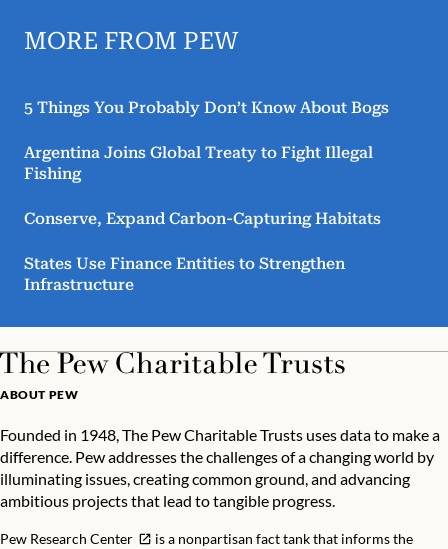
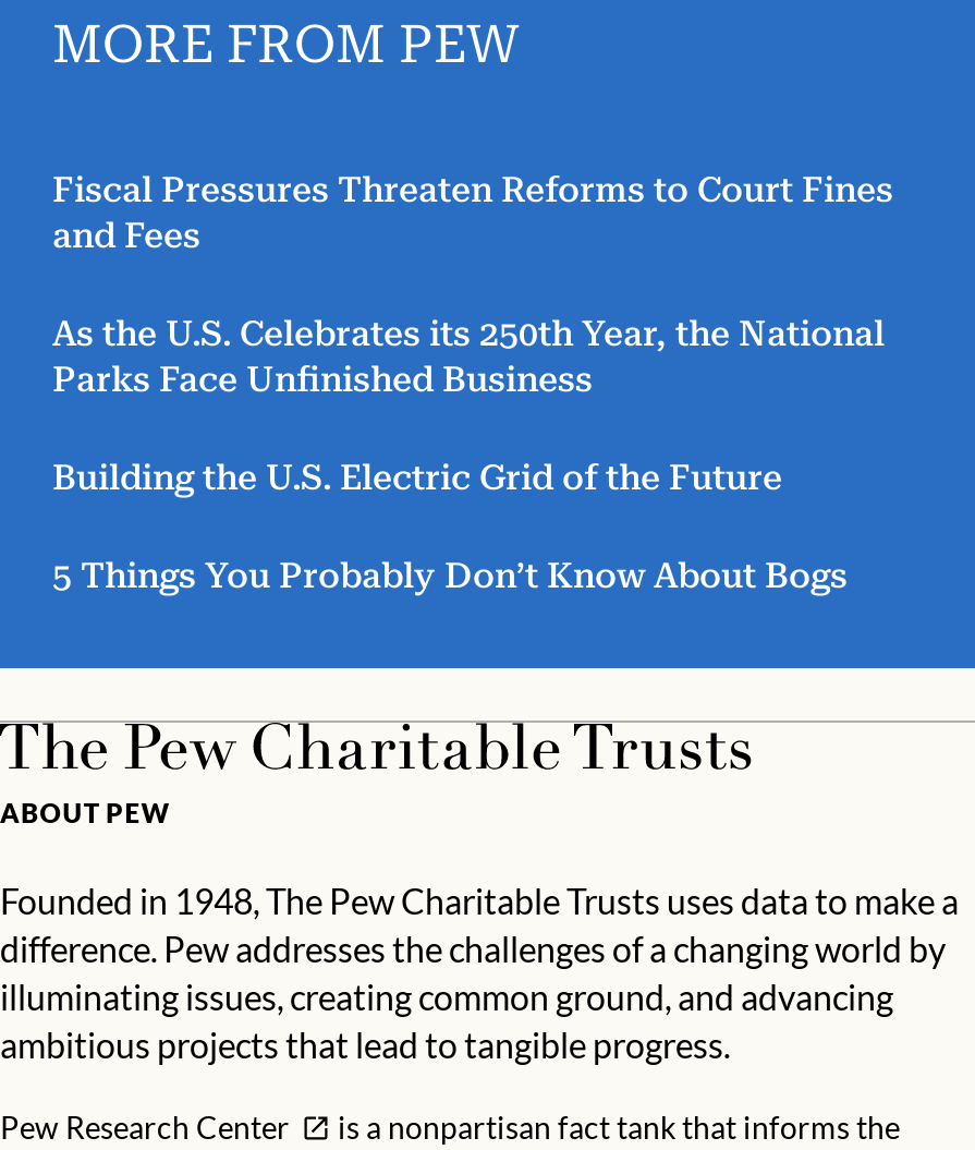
+ Fiscal Pressures Threaten Reforms to Court Fines
+ and Fees
+ As the U.S. Celebrates its 250th Year, the National
+ Parks Face Unfinished Business
+ Building the U.S. Electric Grid of the Future

moved down: 5 Things You Probably Don’t Know About Bogs

- Argentina Joins Global Treaty to Fight Illegal
- Fishing
- Conserve, Expand Carbon-Capturing Habitats
- States Use Finance Entities to Strengthen
- Infrastructure
